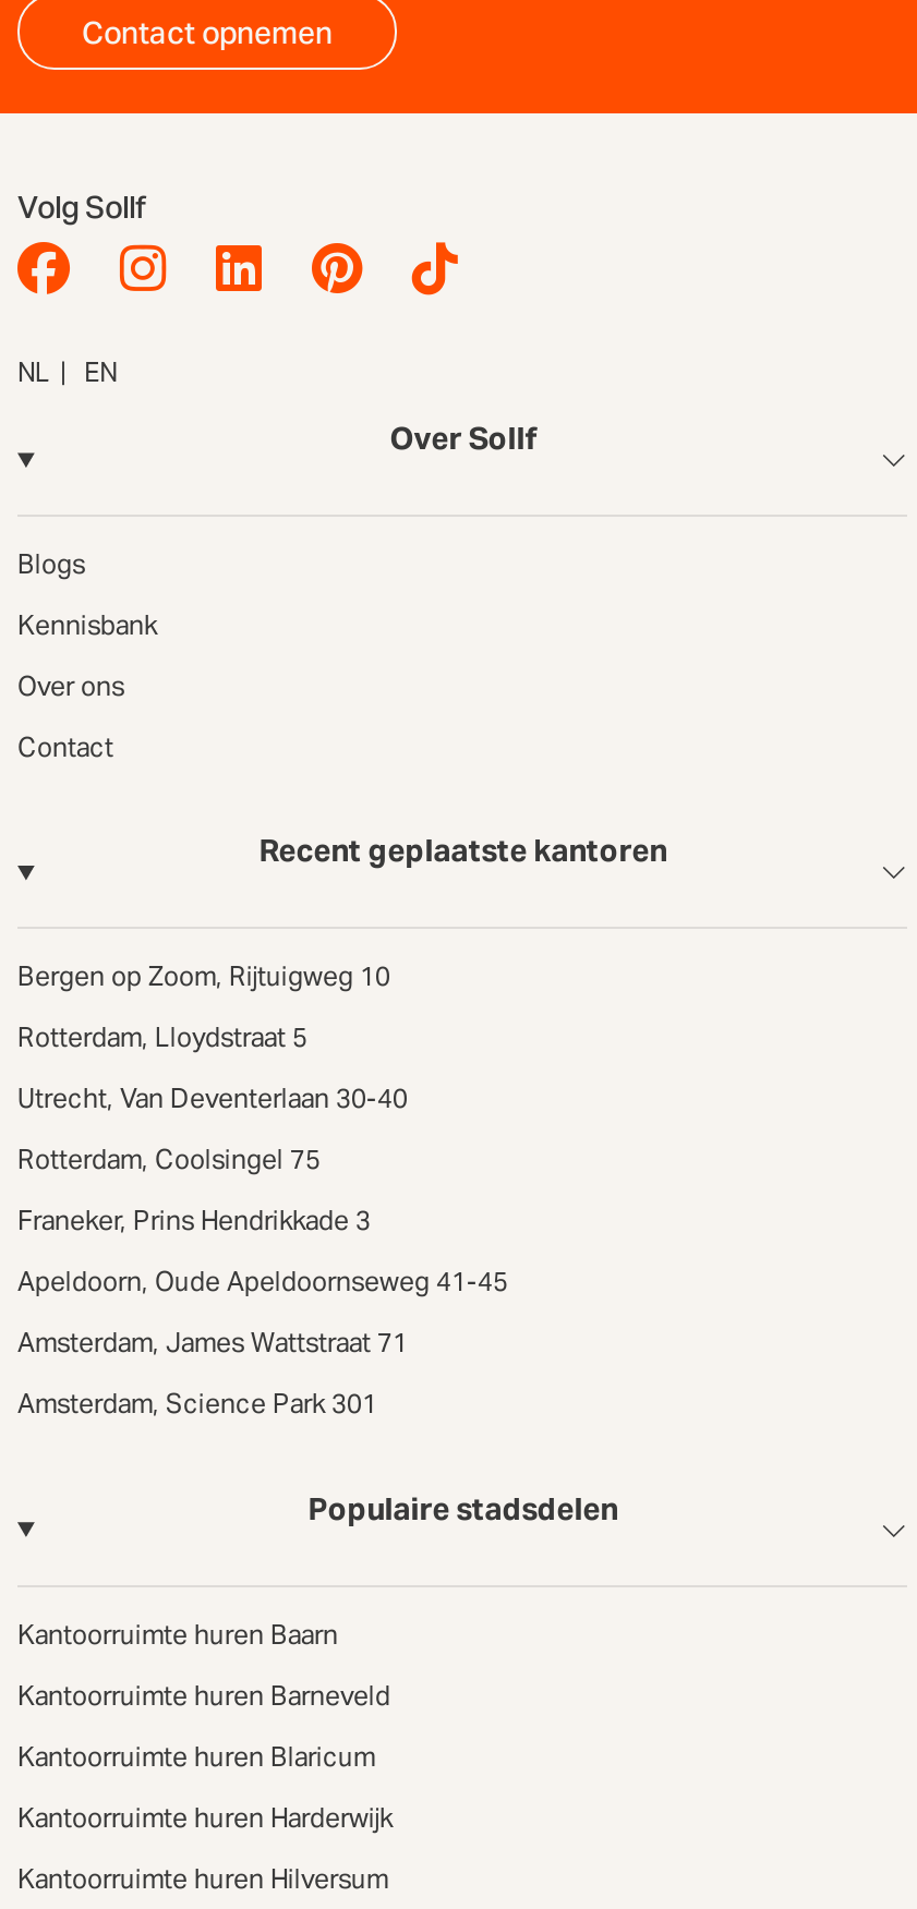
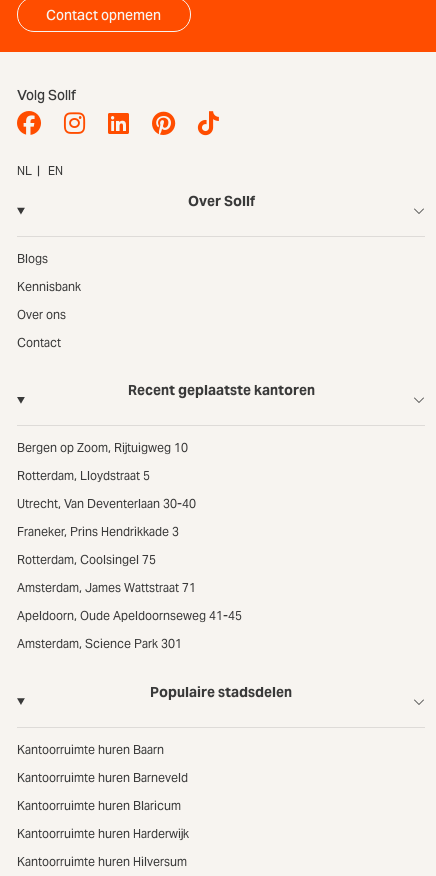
moved down: Rotterdam, Coolsingel 75

moved up: Franeker, Prins Hendrikkade 3

moved down: Apeldoorn, Oude Apeldoornseweg 41-45

moved up: Amsterdam, James Wattstraat 71
